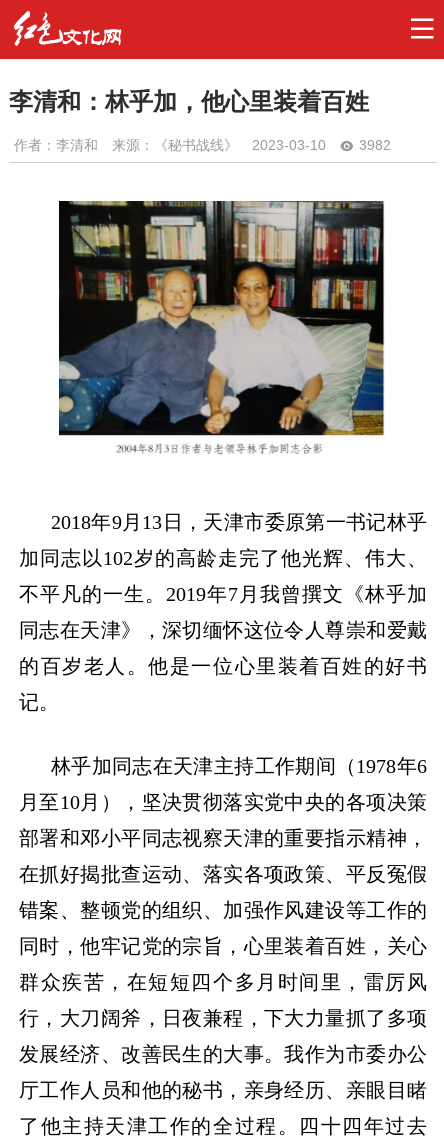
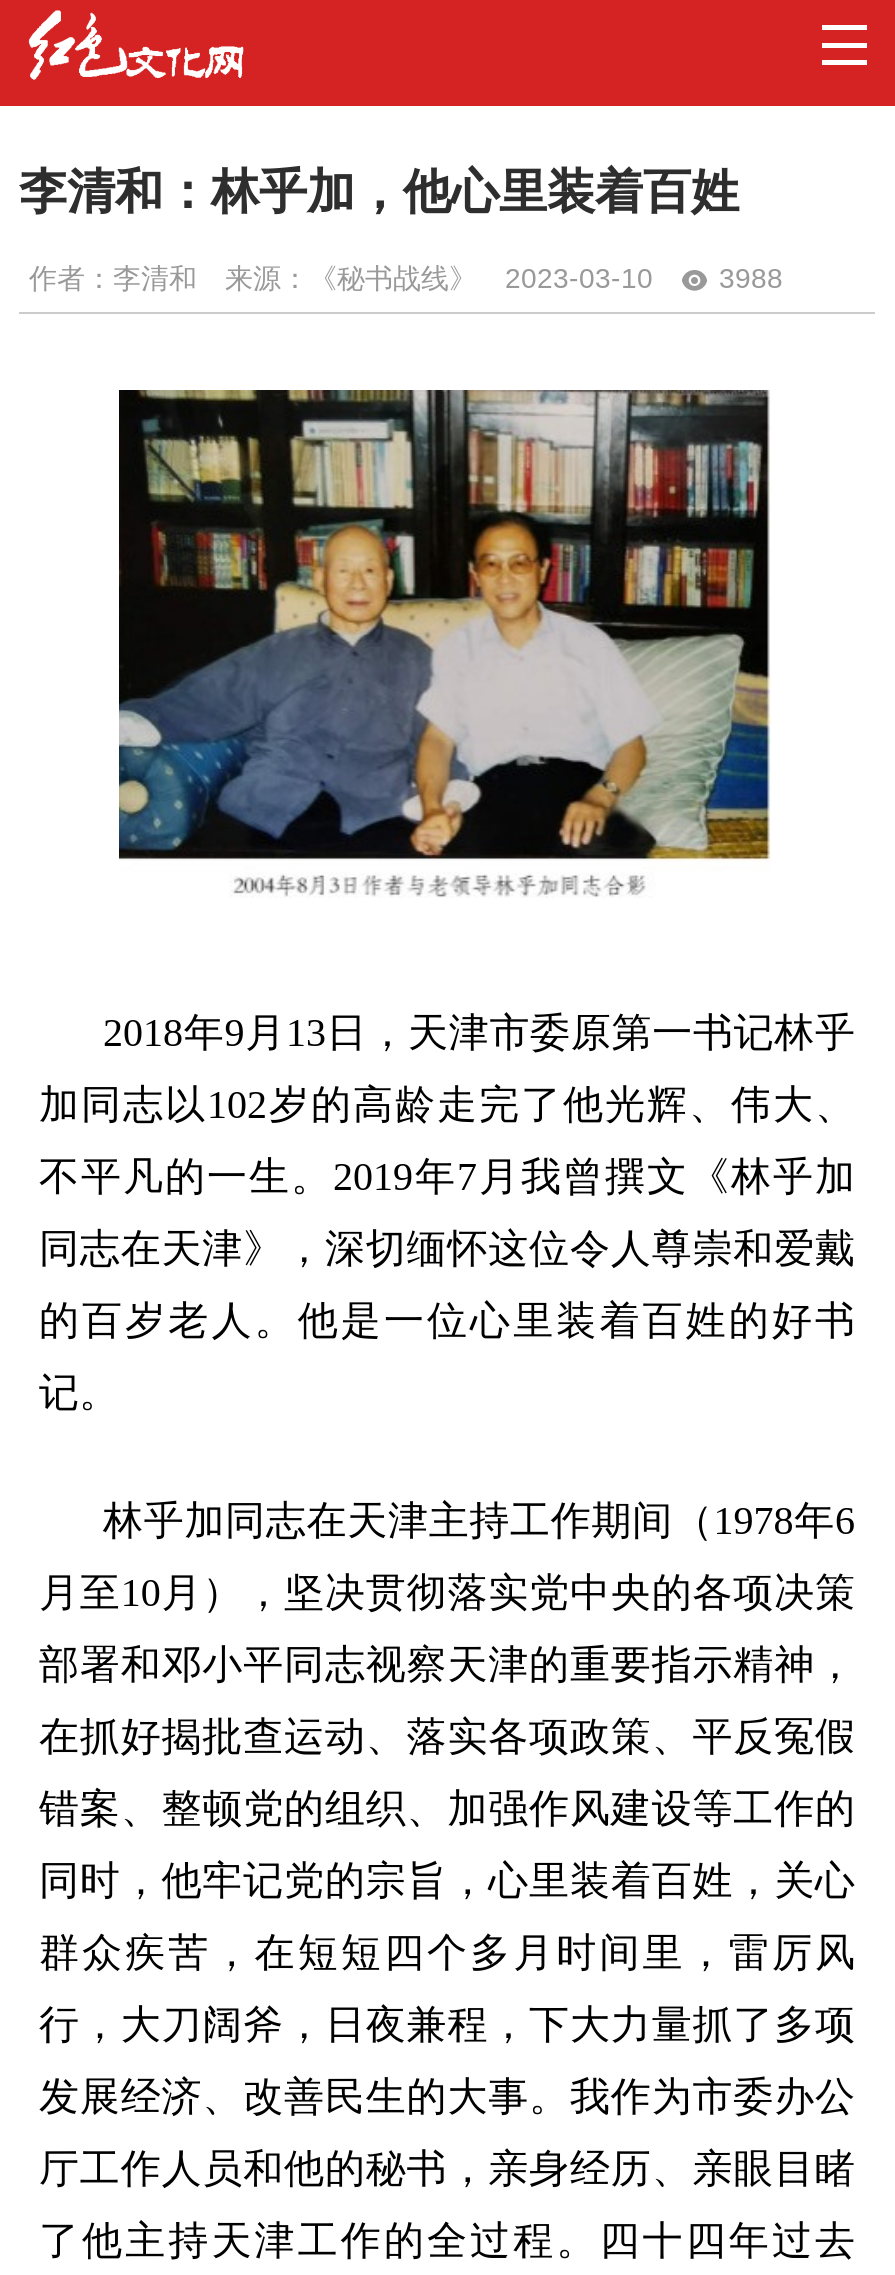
- 3982
+ 3988
